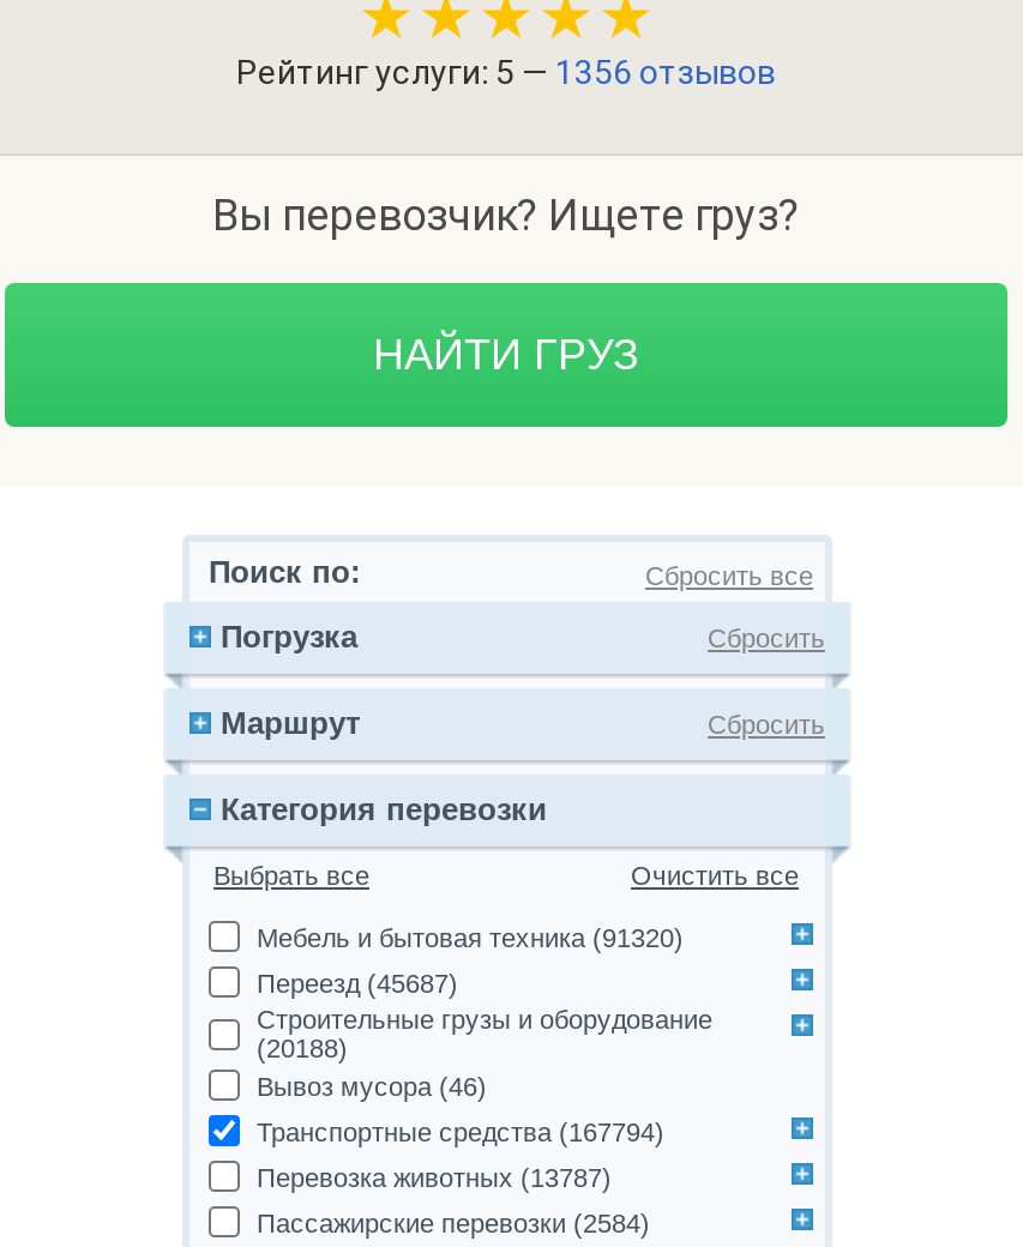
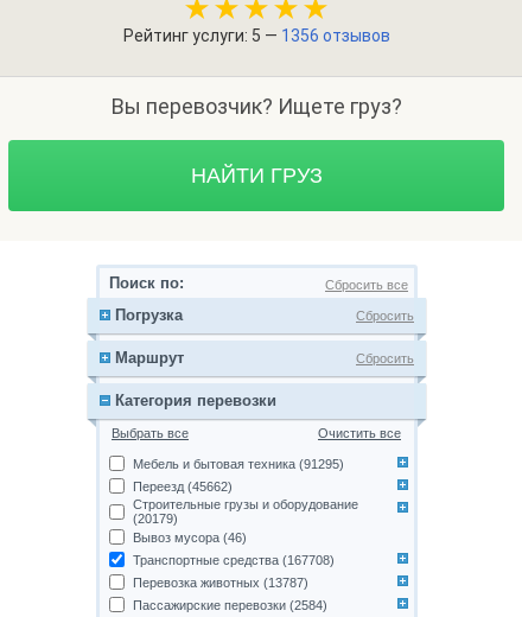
- Мебель и бытовая техника (91320)
+ Мебель и бытовая техника (91295)

- Переезд (45687)
+ Переезд (45662)

- (20188)
+ (20179)

- Транспортные средства (167794)
+ Транспортные средства (167708)
